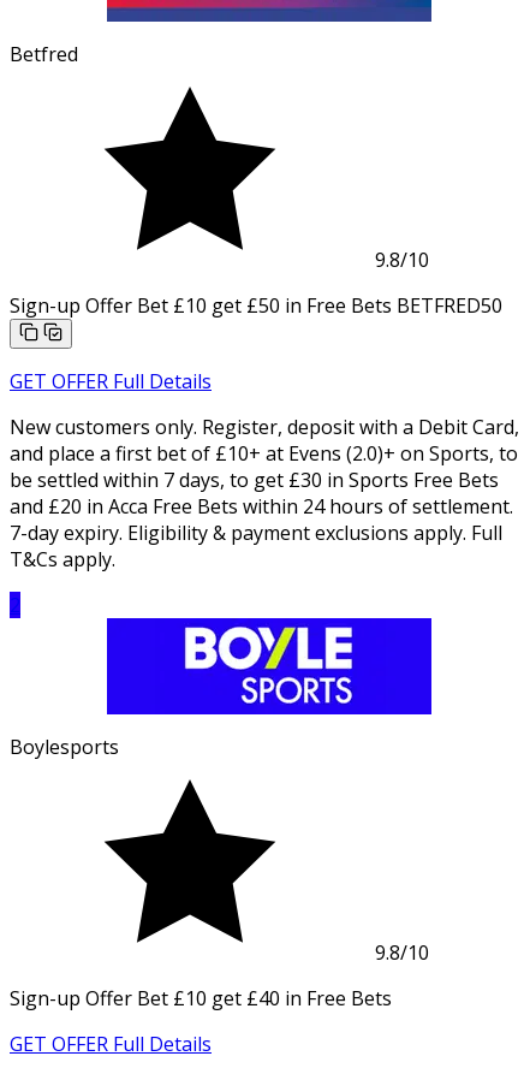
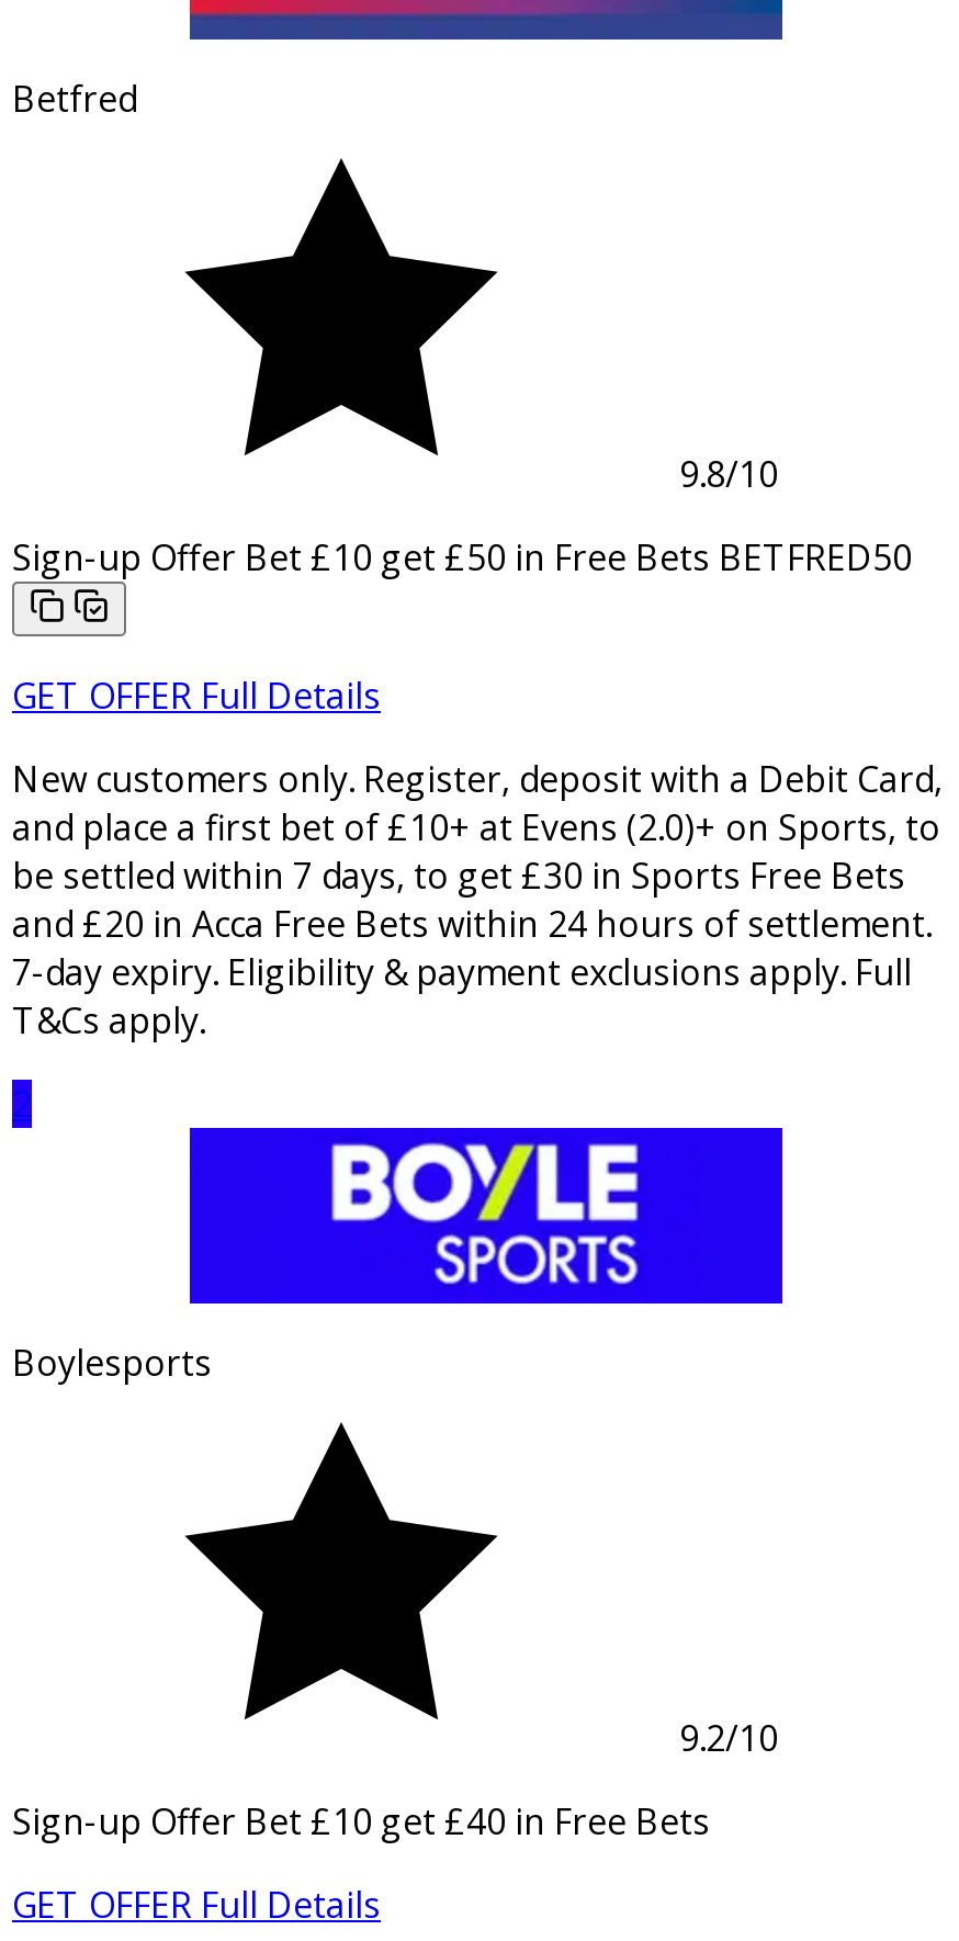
- 9.8/10
+ 9.2/10
